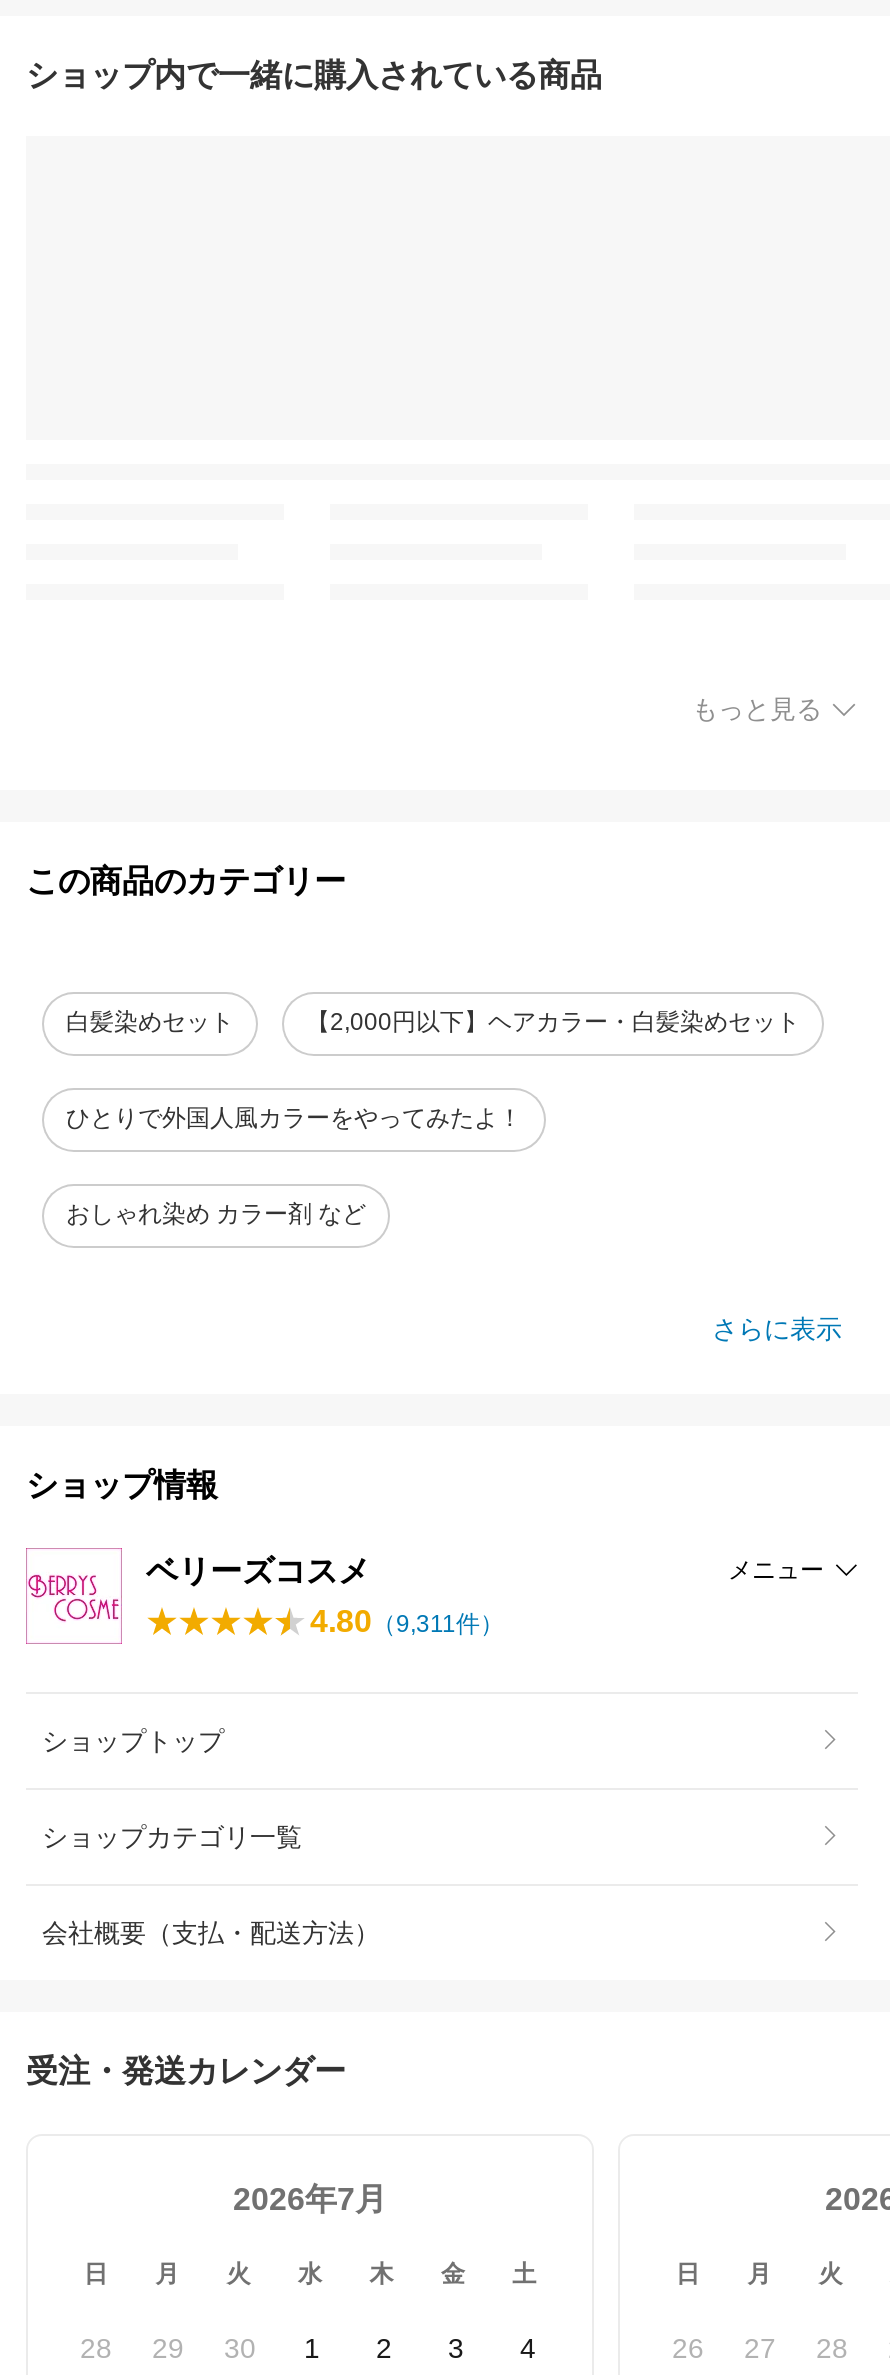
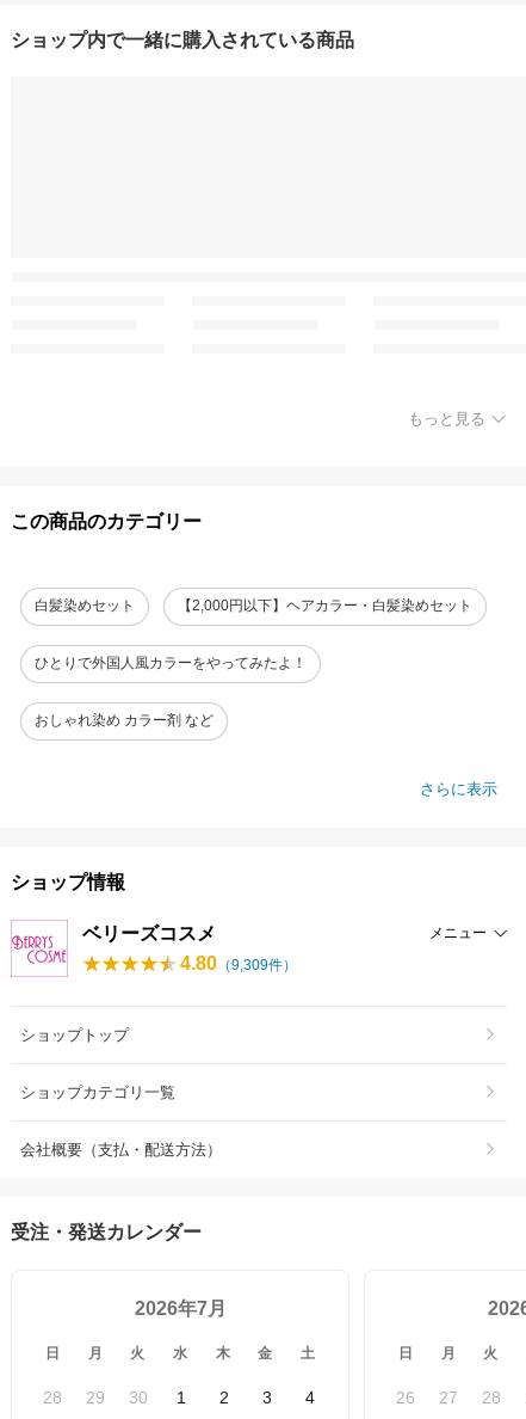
- 4.80（9,311件）
+ 4.80（9,309件）
